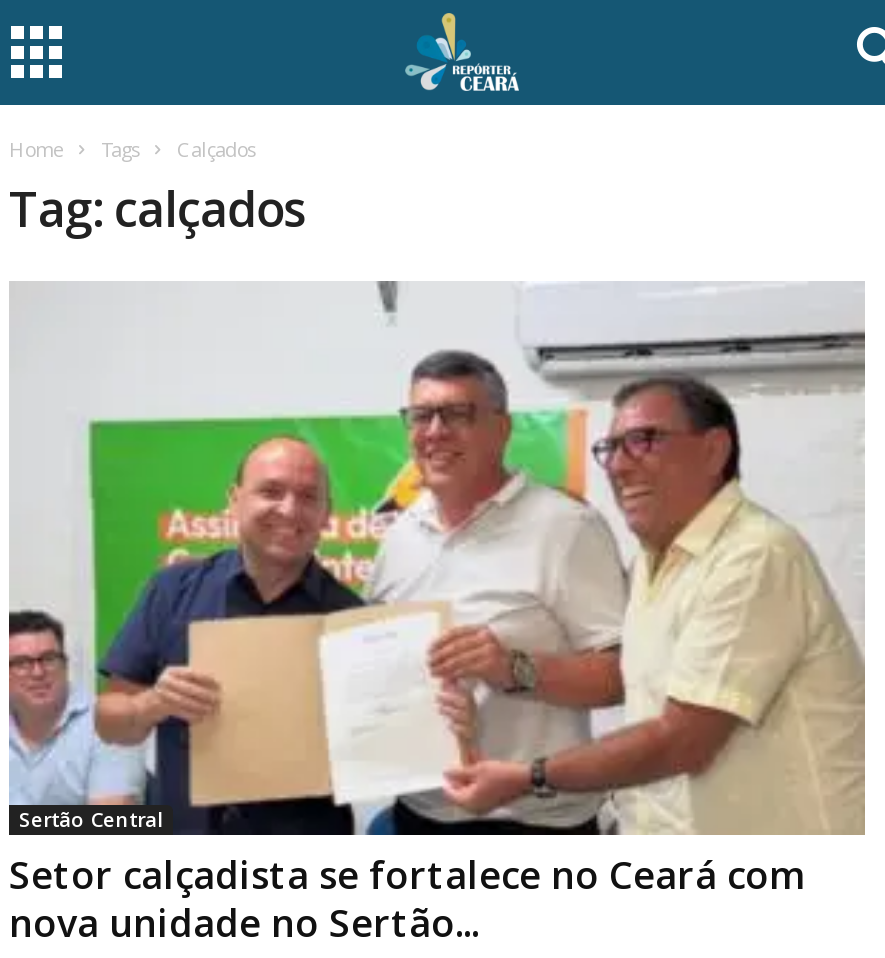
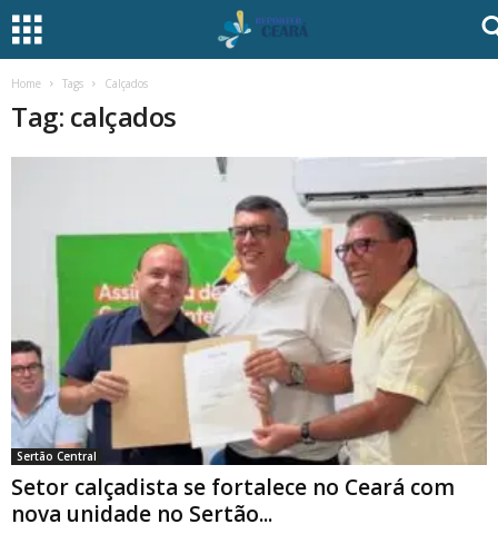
- [image]
+ [image]
